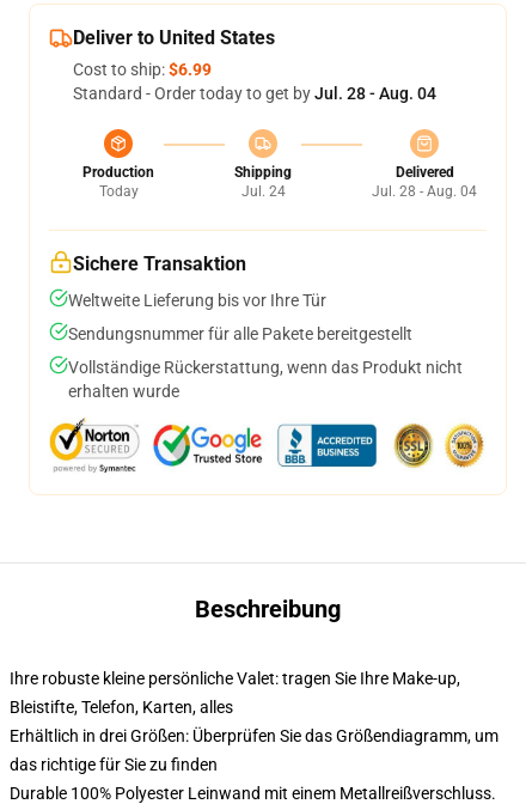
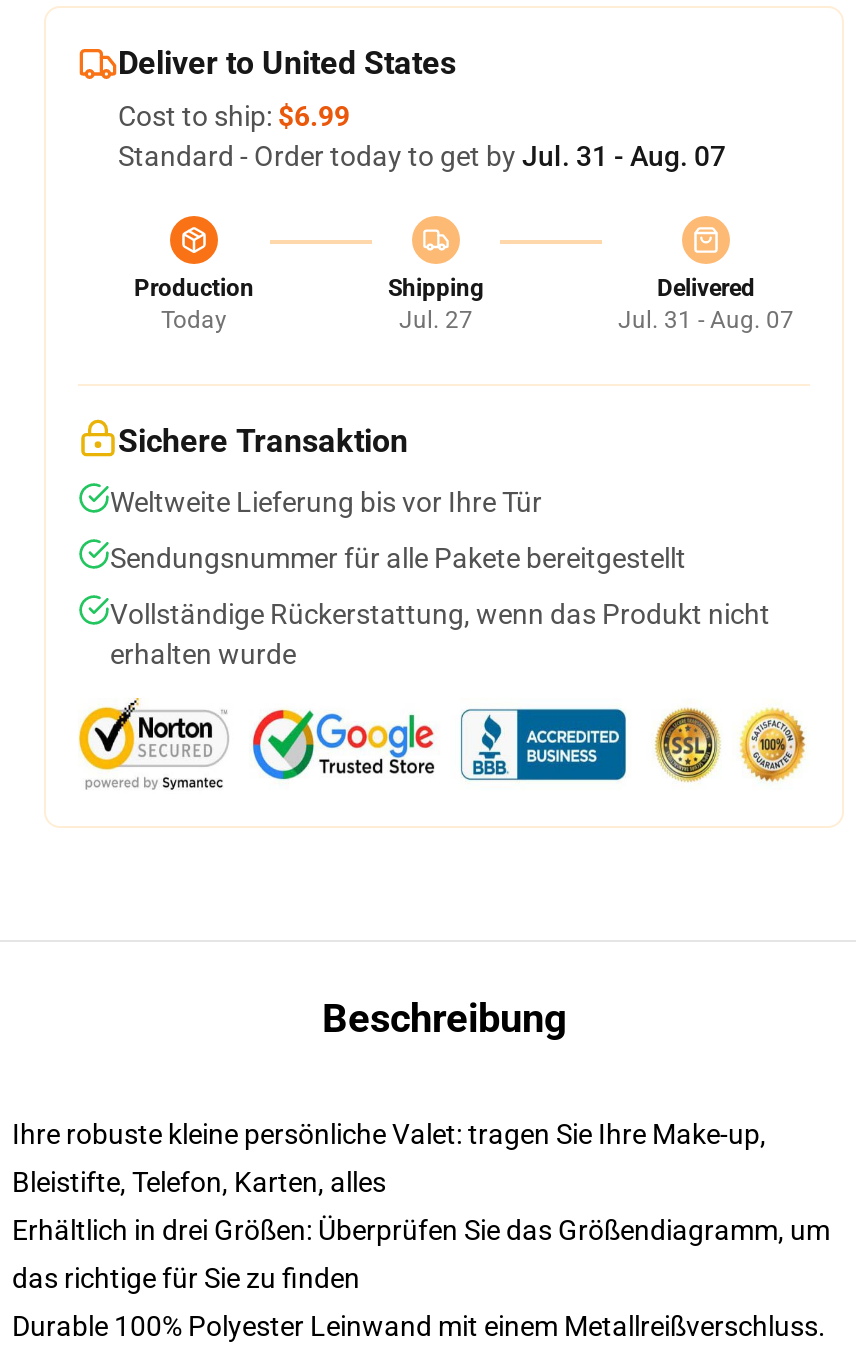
- Standard - Order today to get by Jul. 28 - Aug. 04
+ Standard - Order today to get by Jul. 31 - Aug. 07

- Jul. 24
+ Jul. 27

- Jul. 28 - Aug. 04
+ Jul. 31 - Aug. 07
